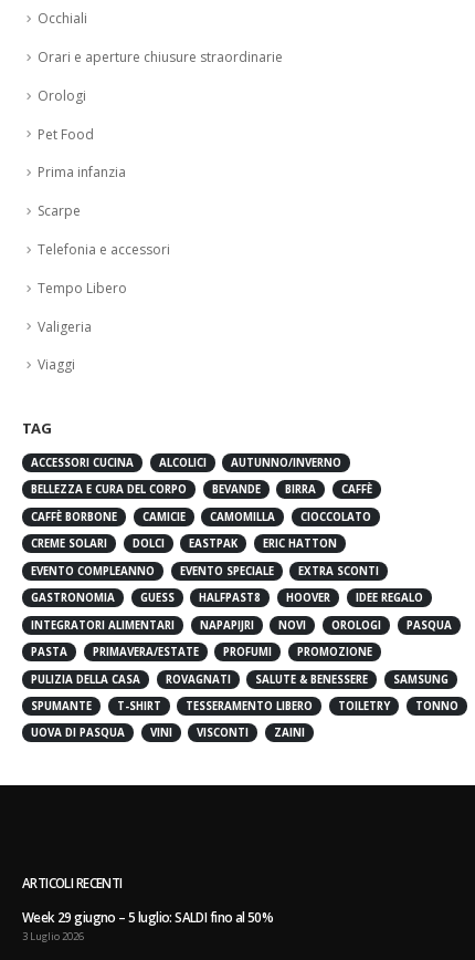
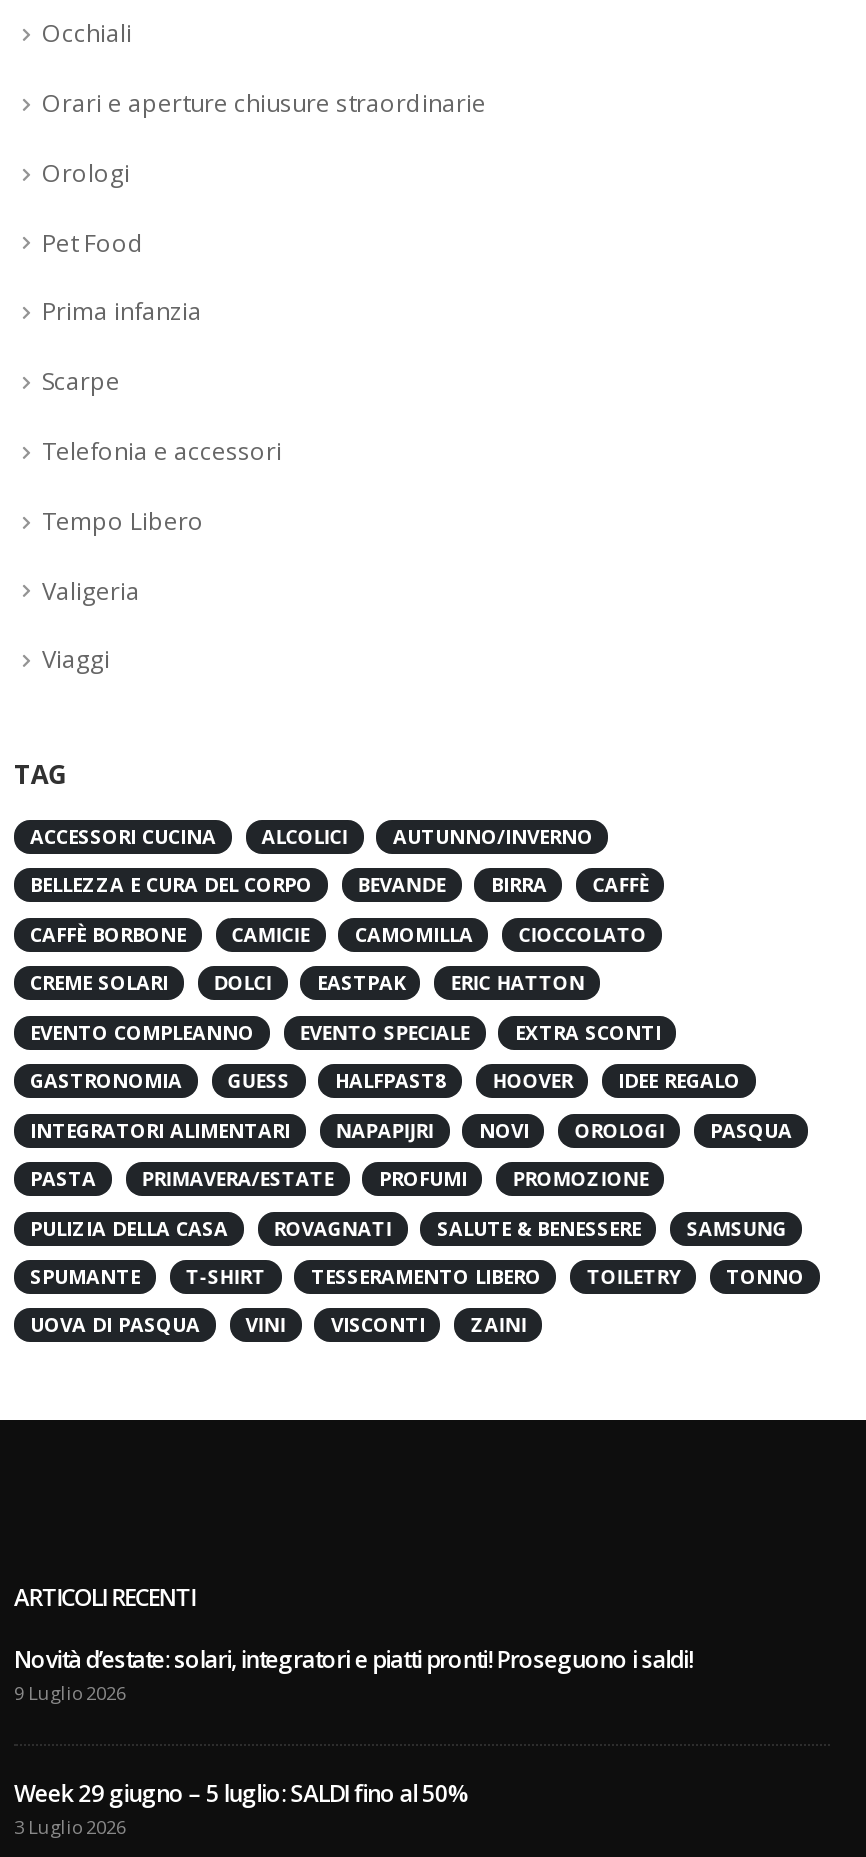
+ Novità d’estate: solari, integratori e piatti pronti! Proseguono i saldi!
+ 9 Luglio 2026
